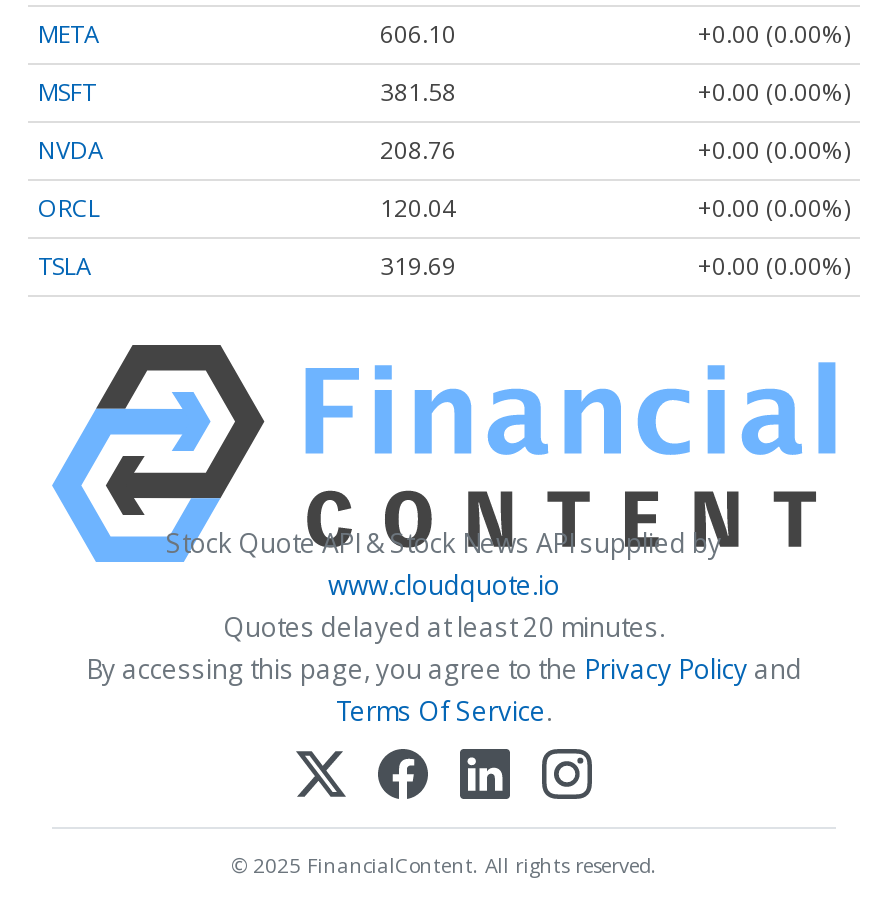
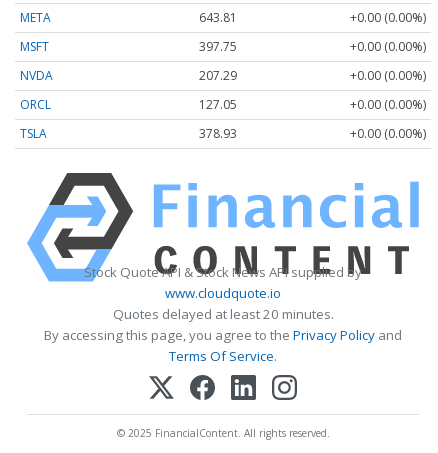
- 606.10
+ 643.81

- 381.58
+ 397.75

- 208.76
+ 207.29

- 120.04
+ 127.05

- 319.69
+ 378.93
